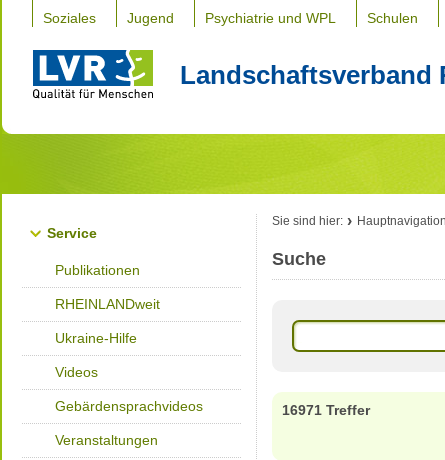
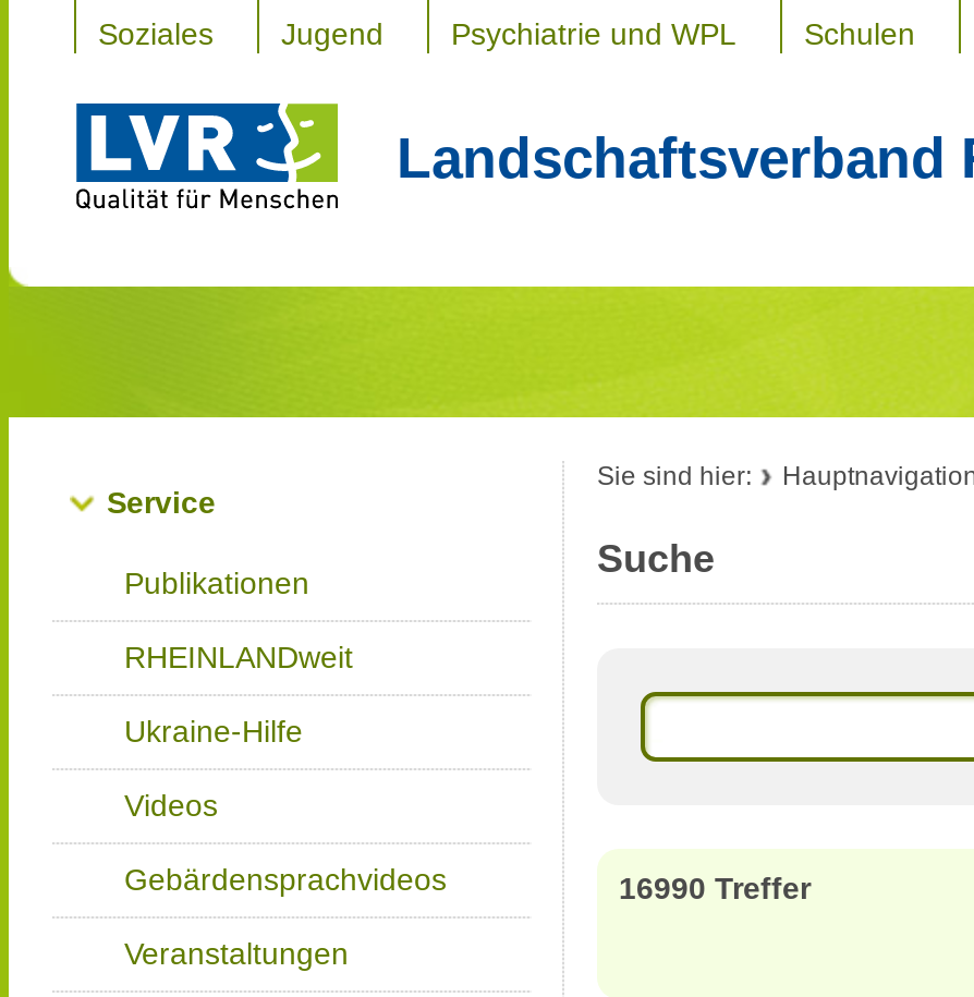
- 16971 Treffer
+ 16990 Treffer
